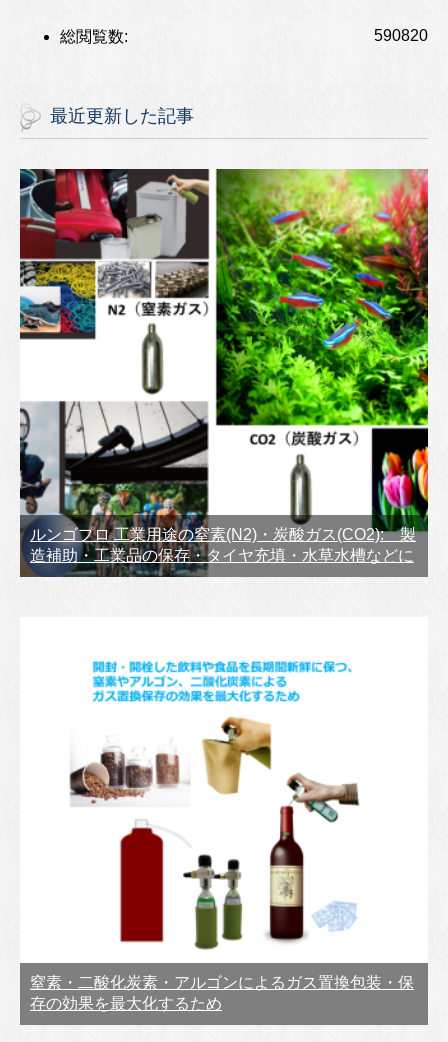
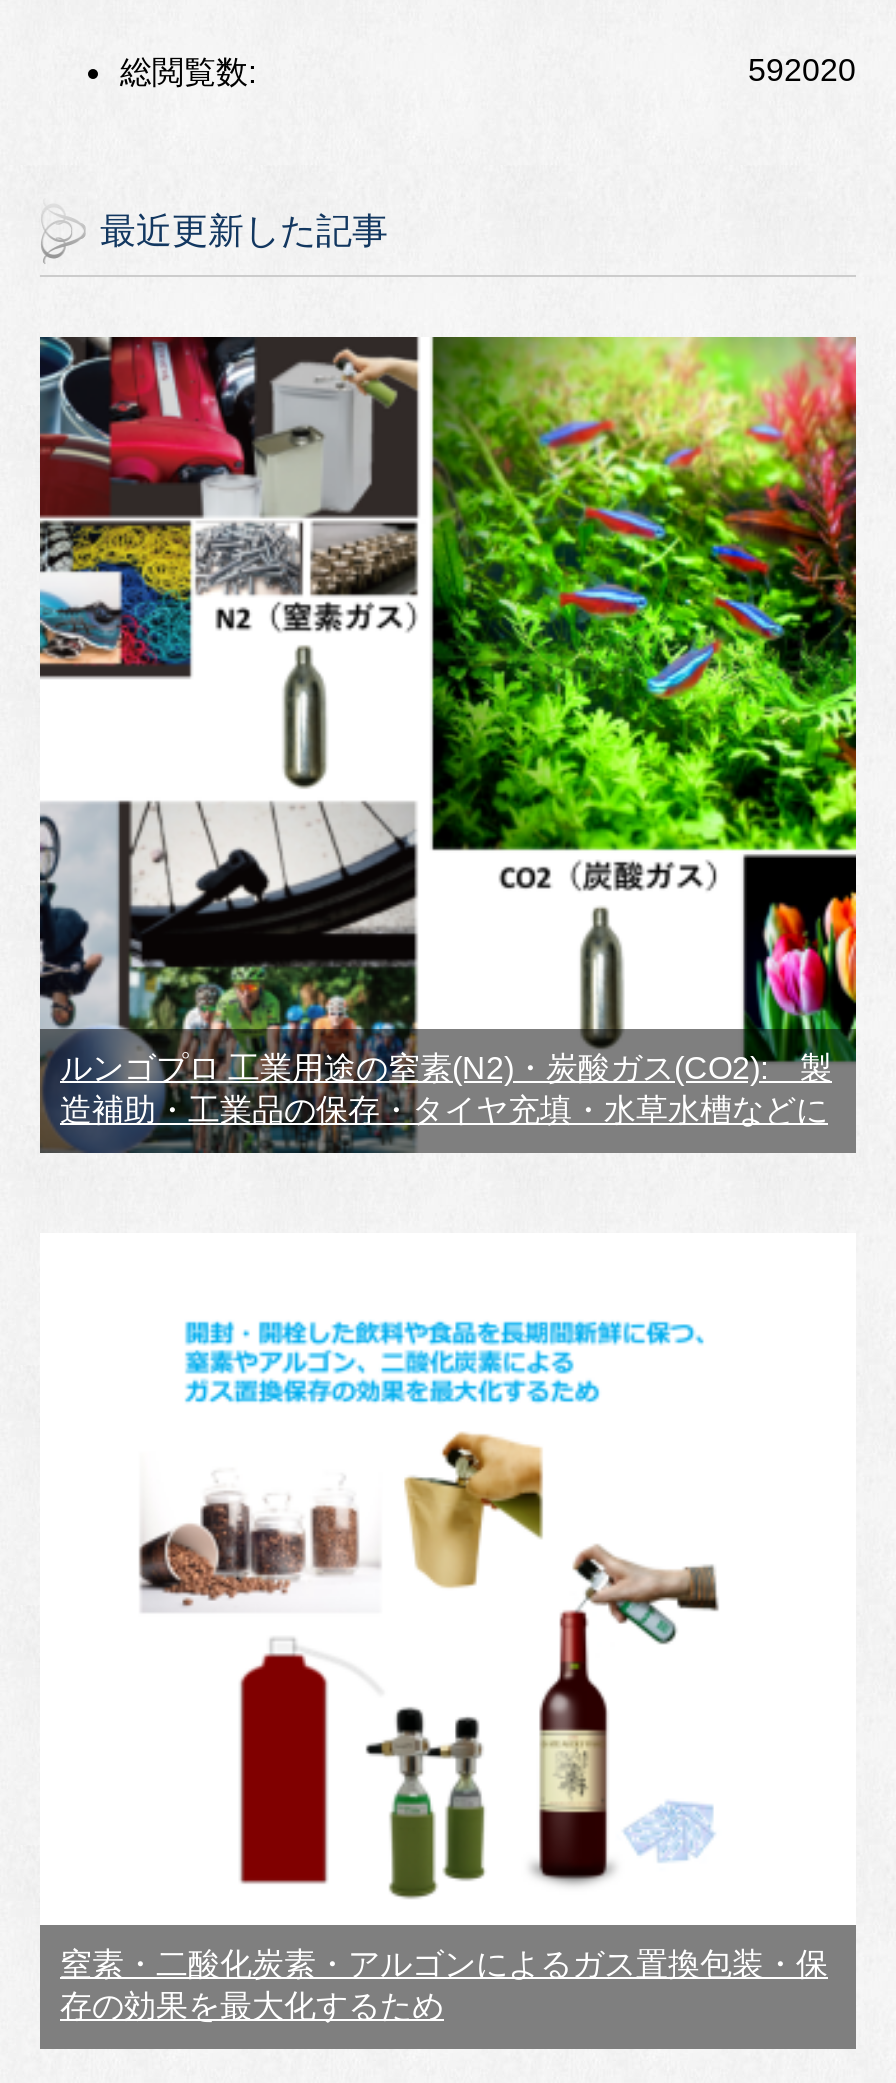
- 590820
+ 592020
